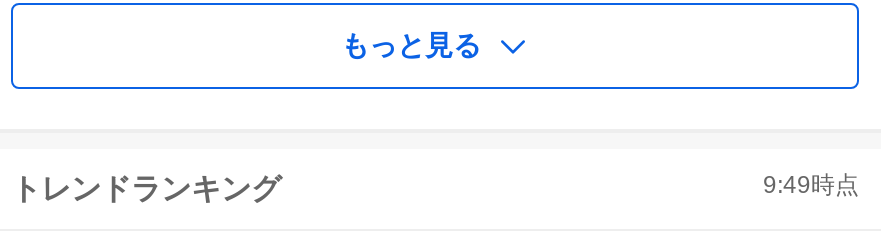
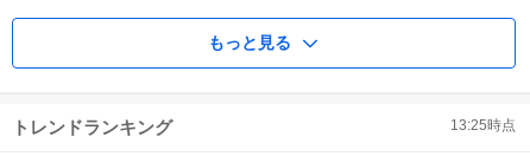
- 9:49時点
+ 13:25時点
